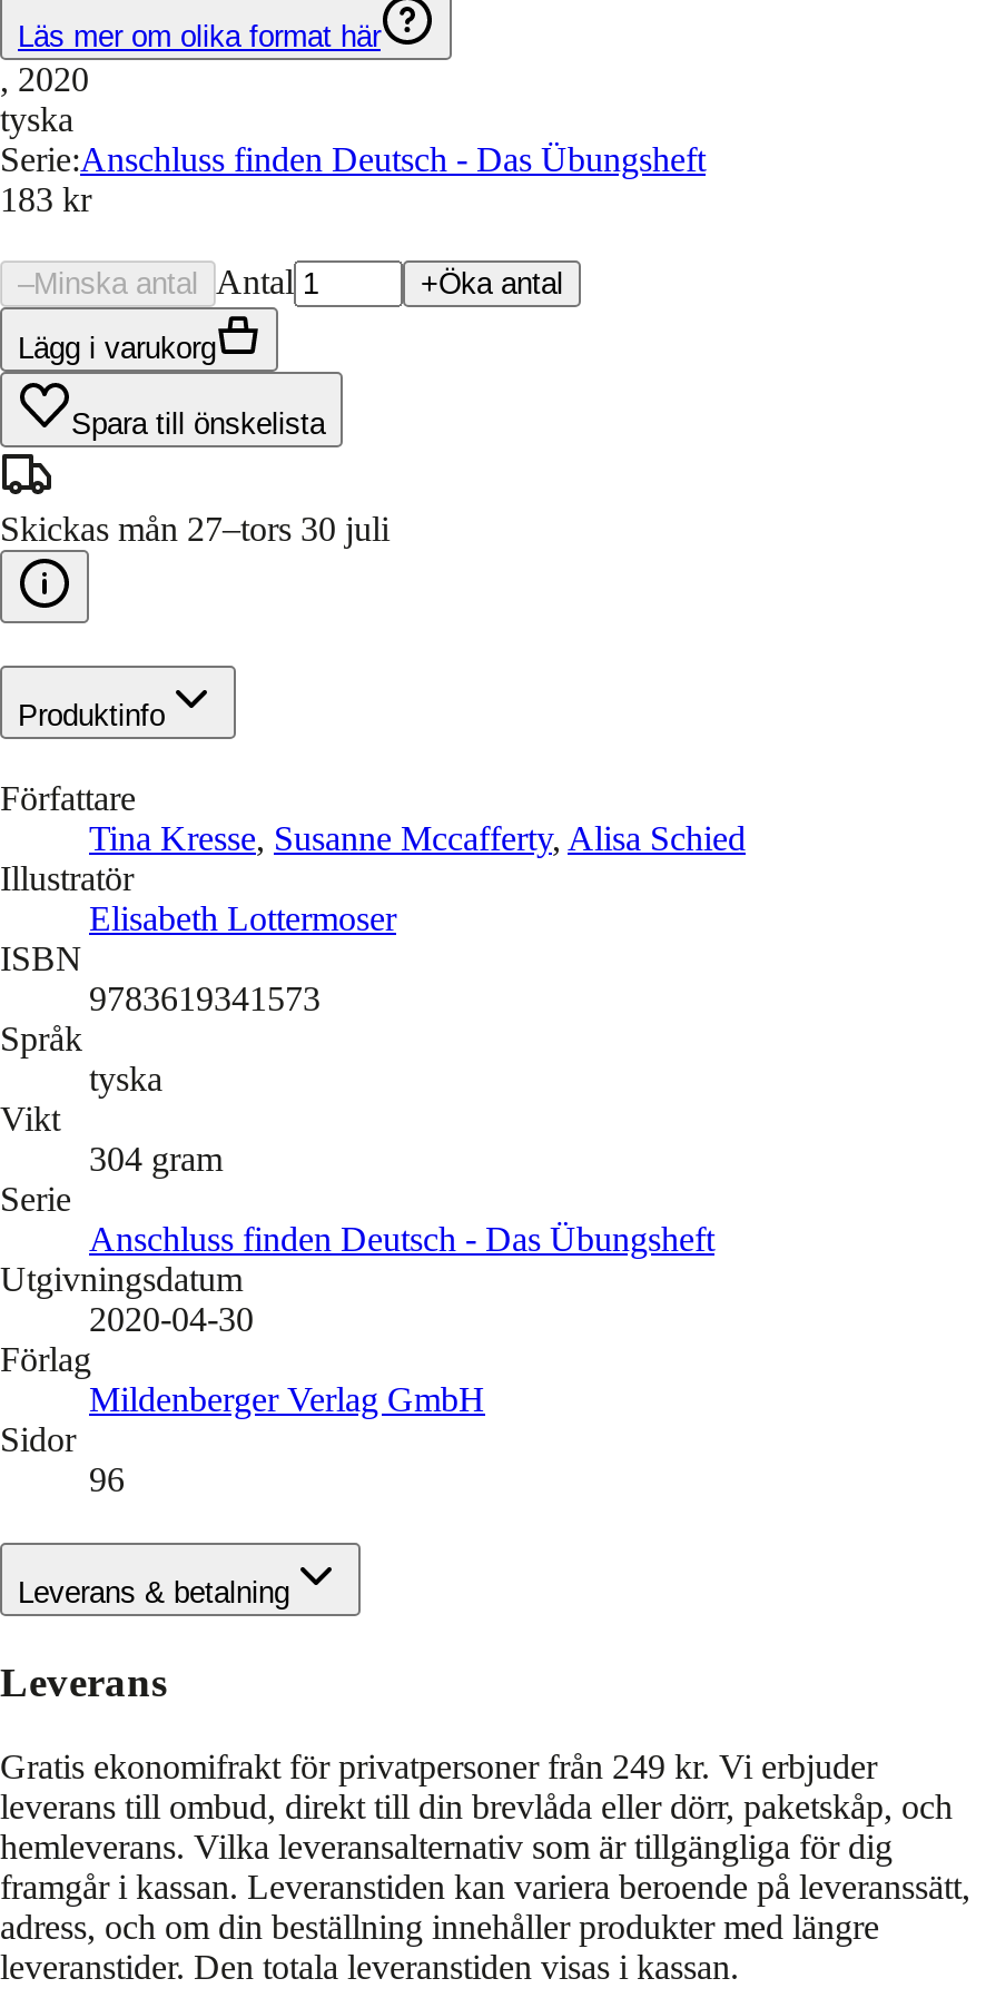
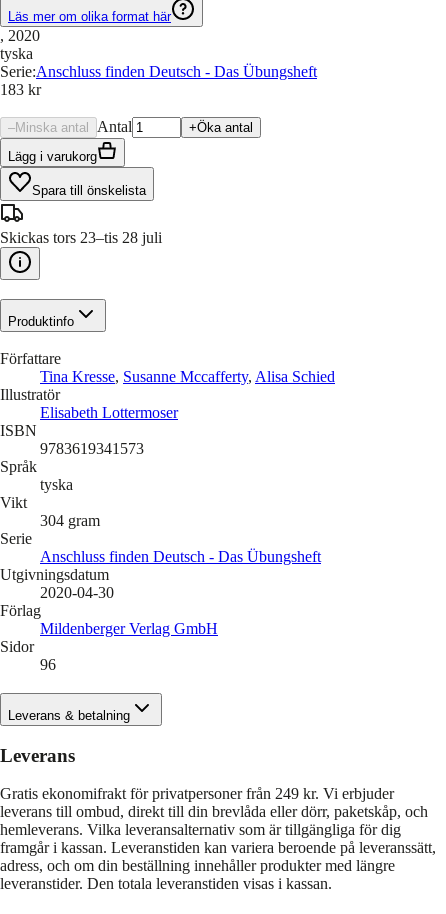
- Skickas mån 27–tors 30 juli
+ Skickas tors 23–tis 28 juli
